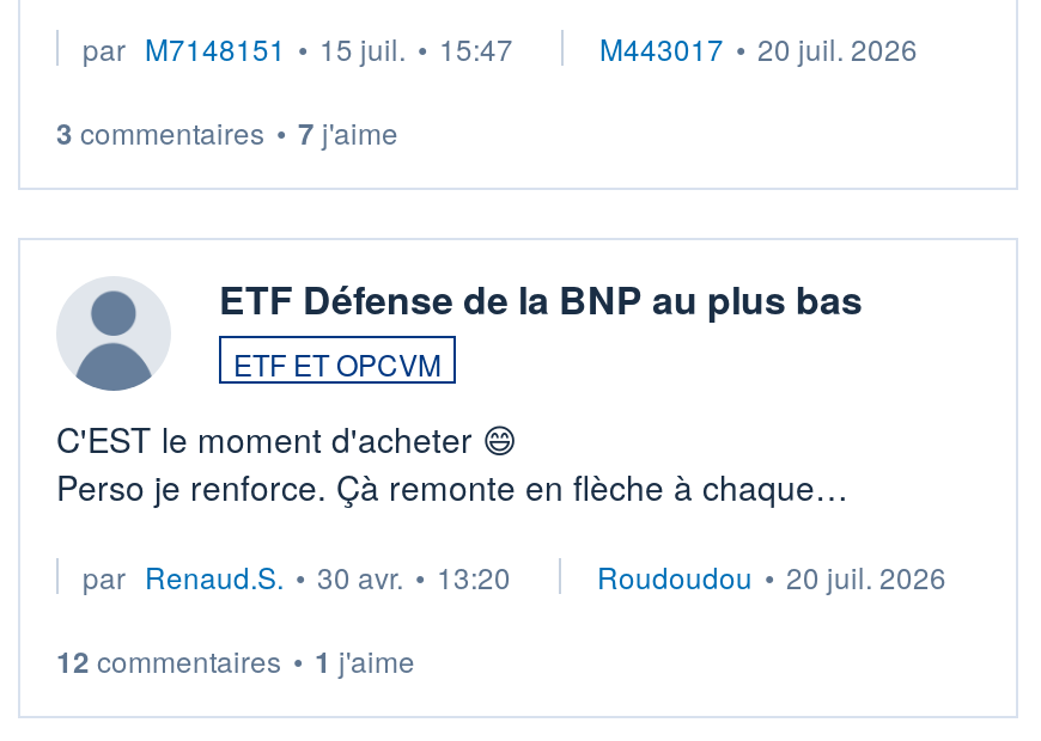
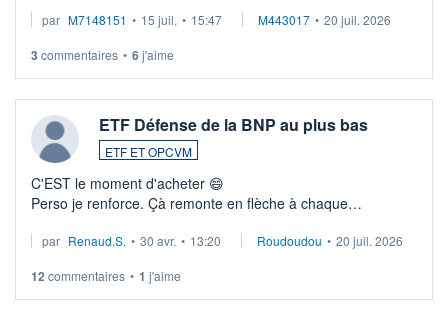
- 3 commentaires • 7 j'aime
+ 3 commentaires • 6 j'aime
